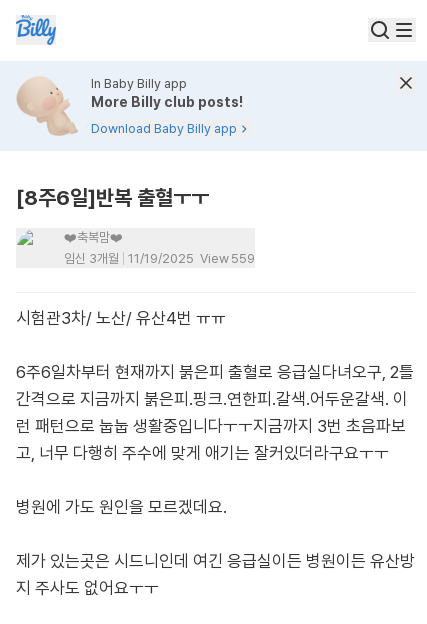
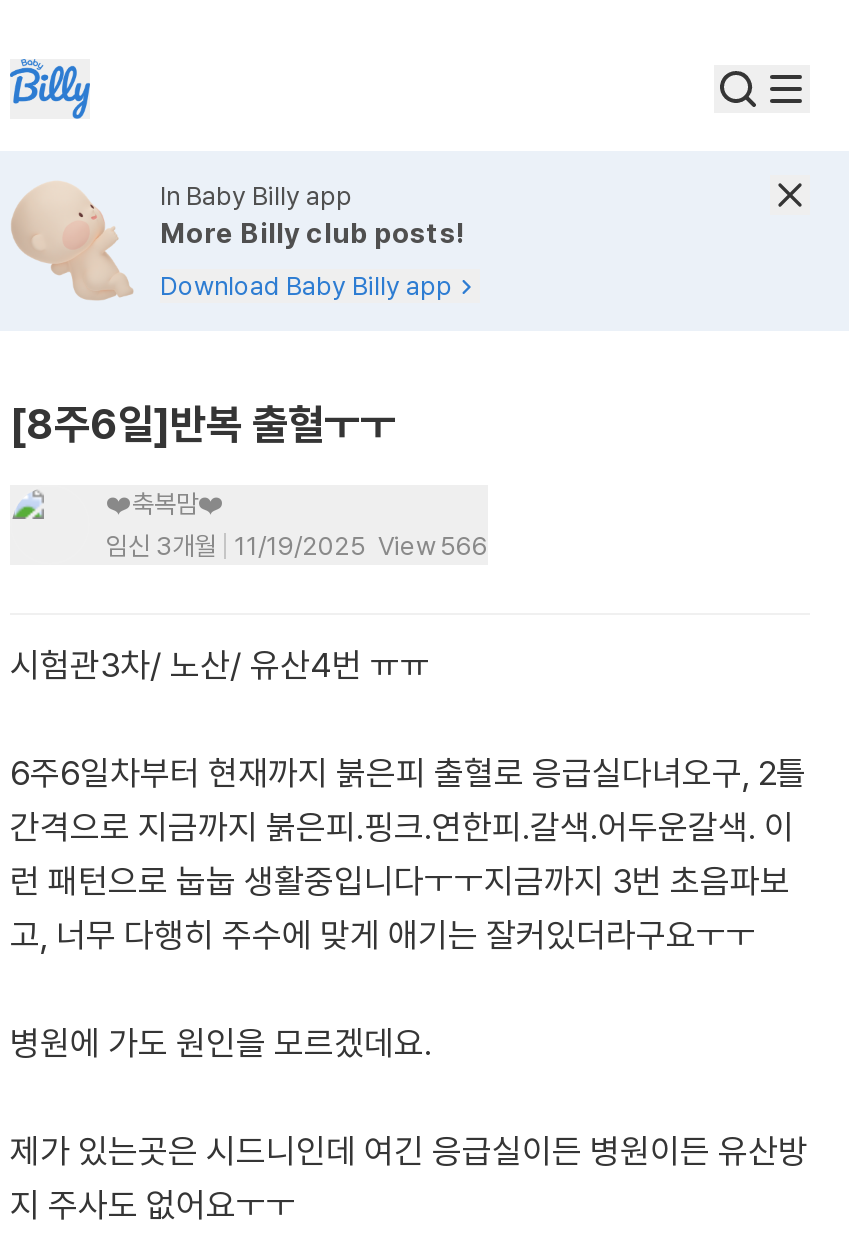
- 임신 3개월 11/19/2025 View 559
+ 임신 3개월 11/19/2025 View 566
